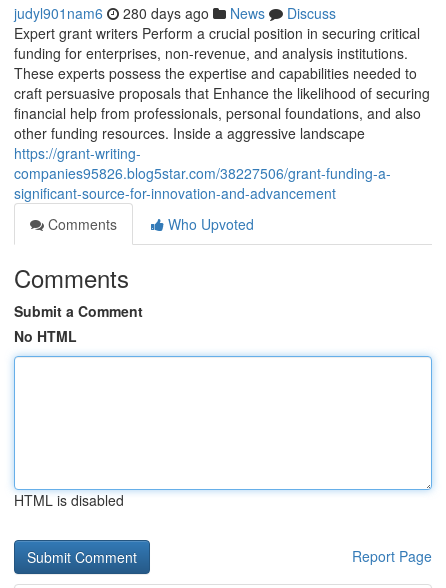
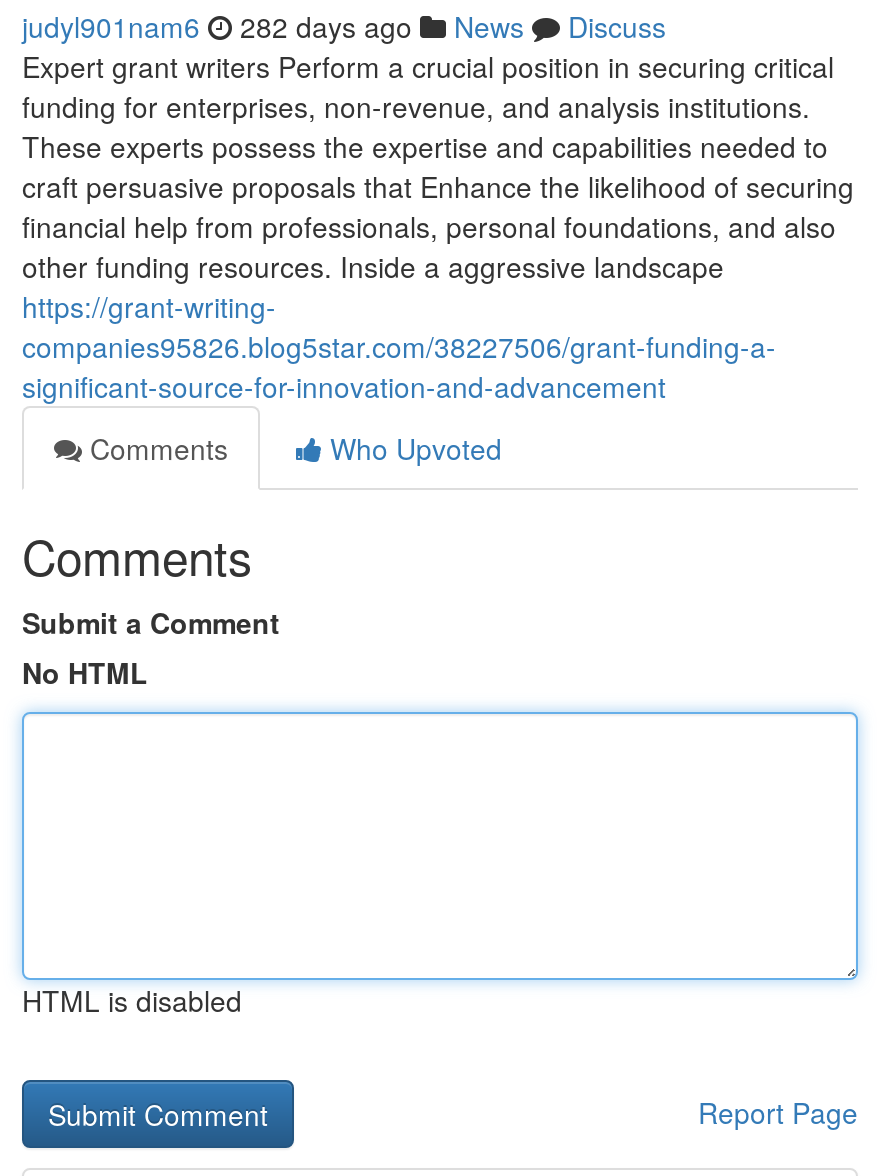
- judyl901nam6 280 days ago News Discuss
+ judyl901nam6 282 days ago News Discuss
